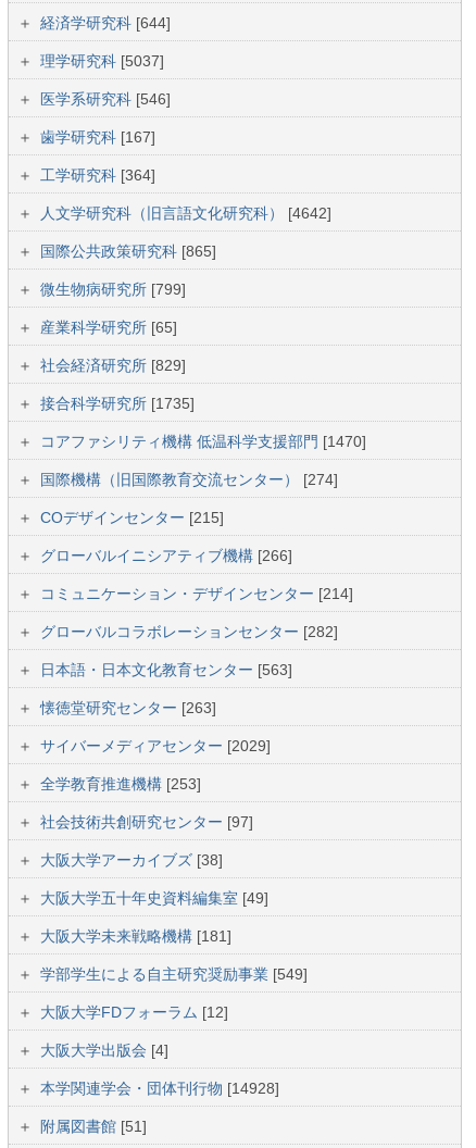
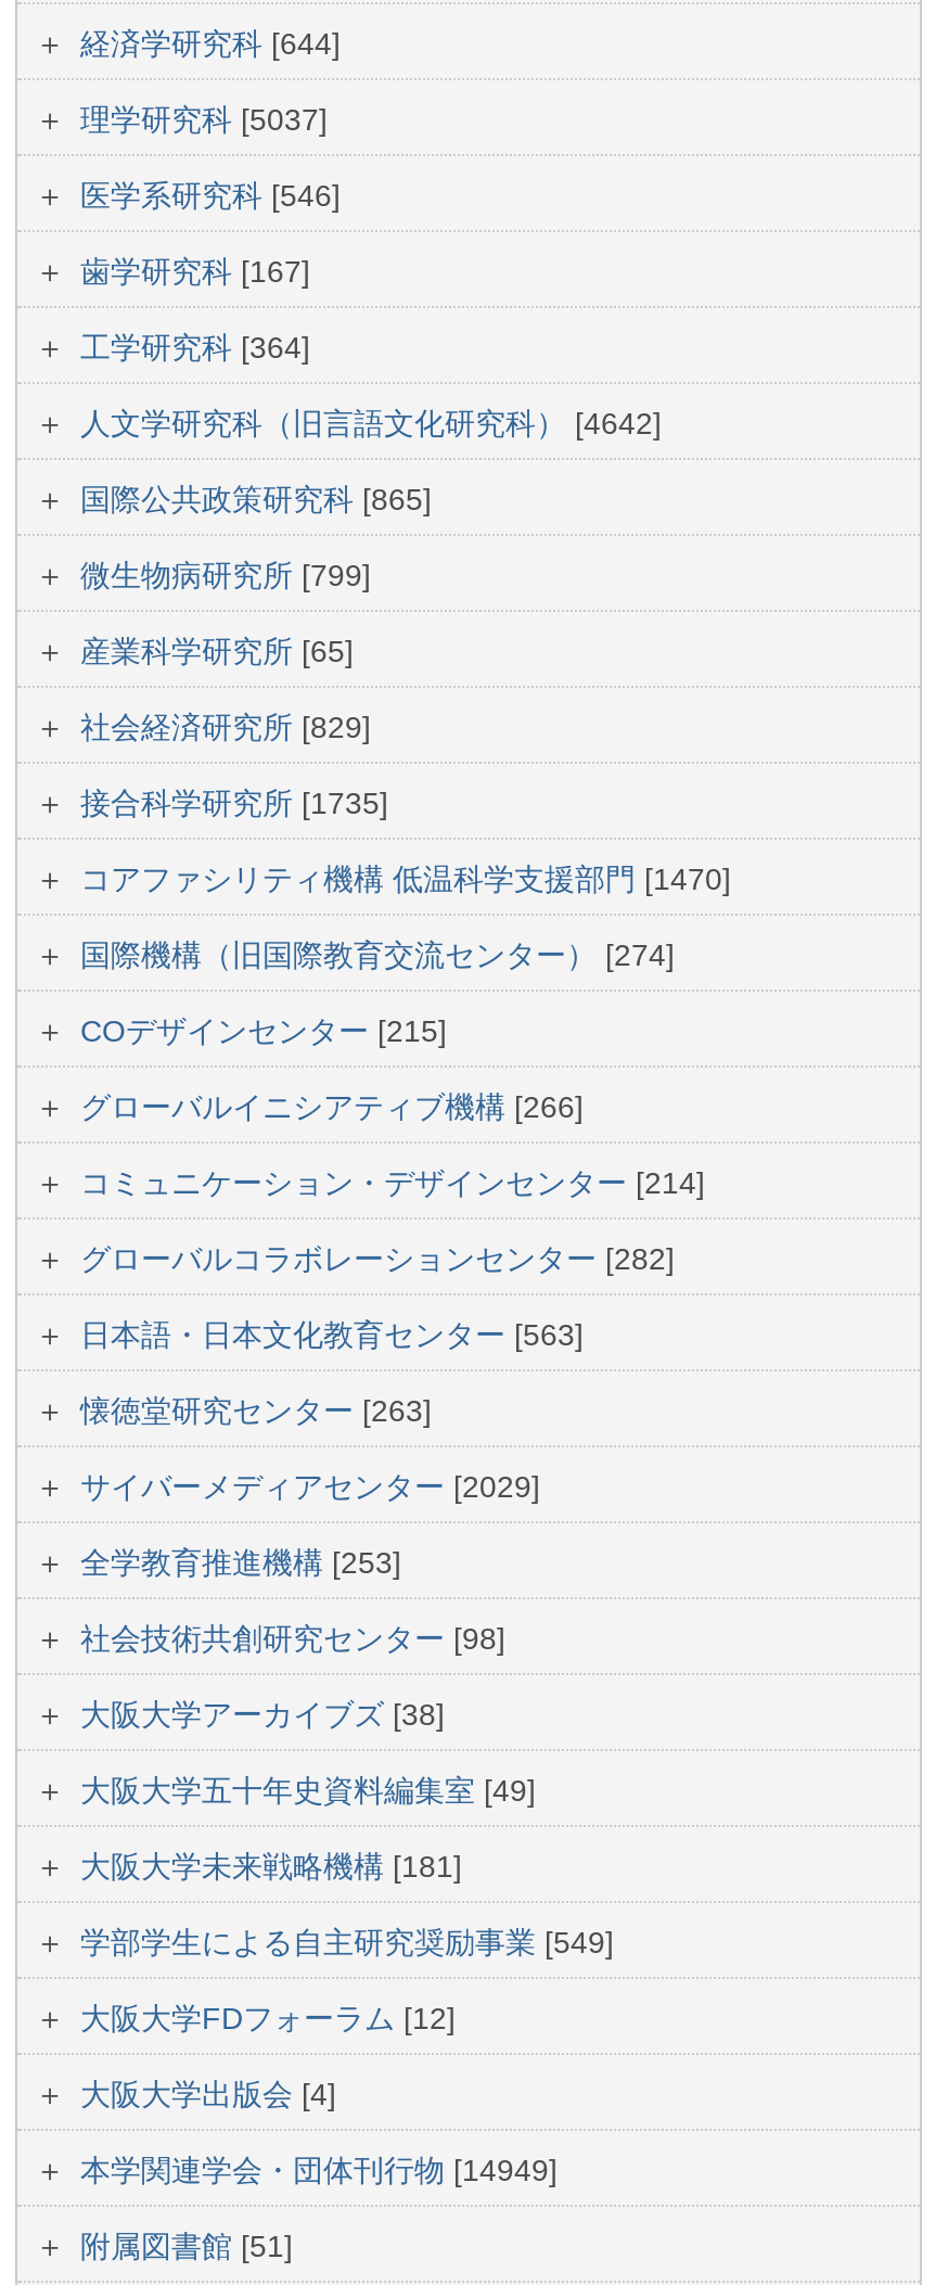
- 社会技術共創研究センター[97]
+ 社会技術共創研究センター[98]

- 本学関連学会・団体刊行物[14928]
+ 本学関連学会・団体刊行物[14949]
